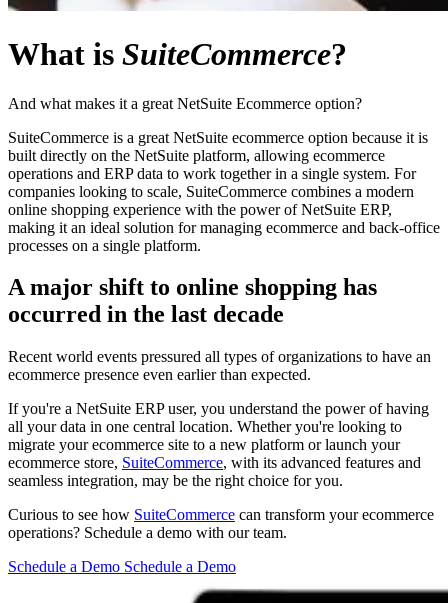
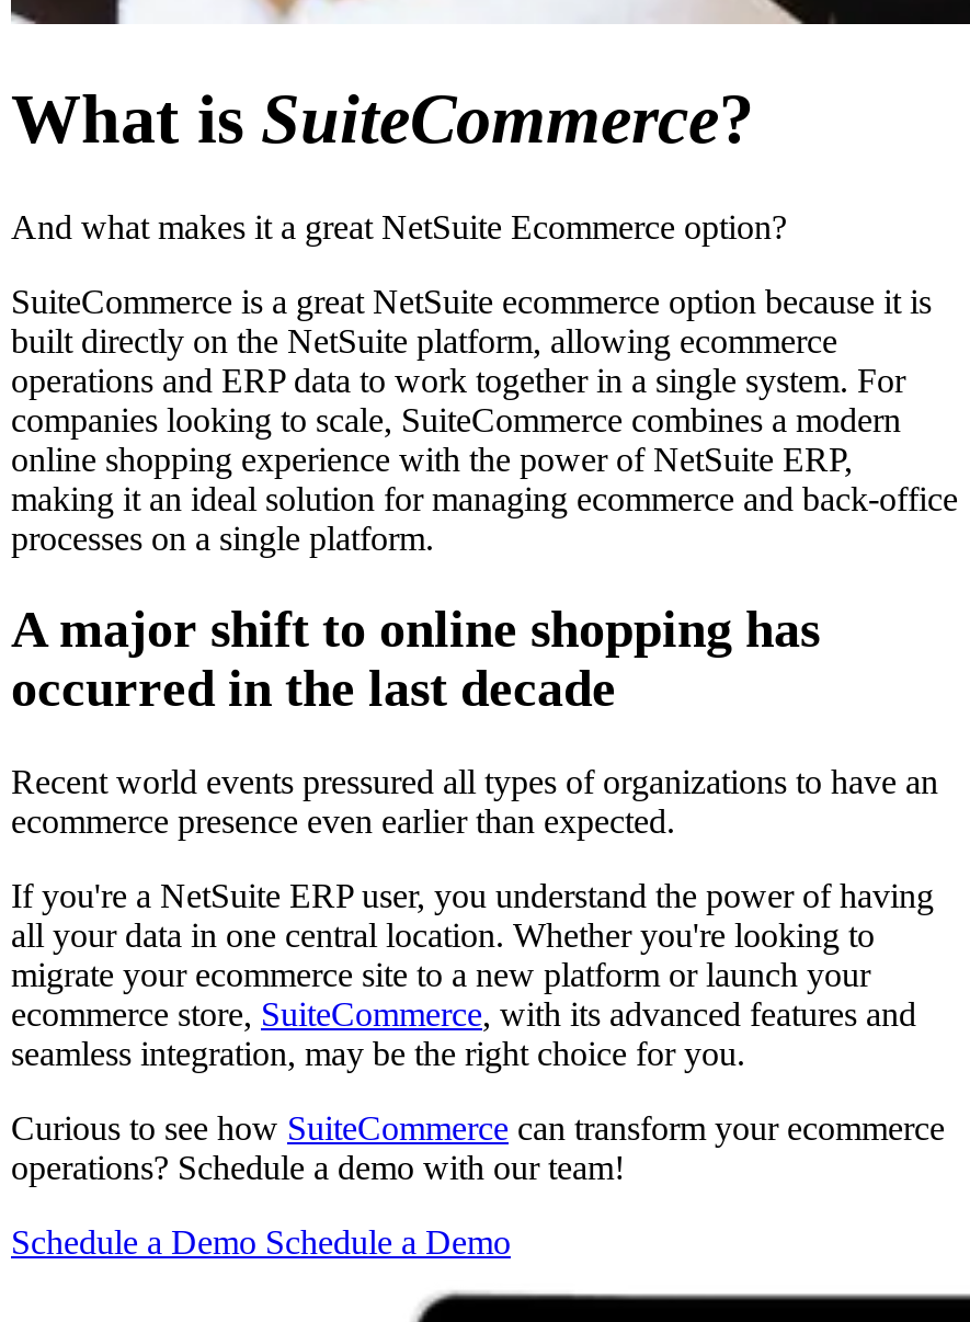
- operations? Schedule a demo with our team.
+ operations? Schedule a demo with our team!
